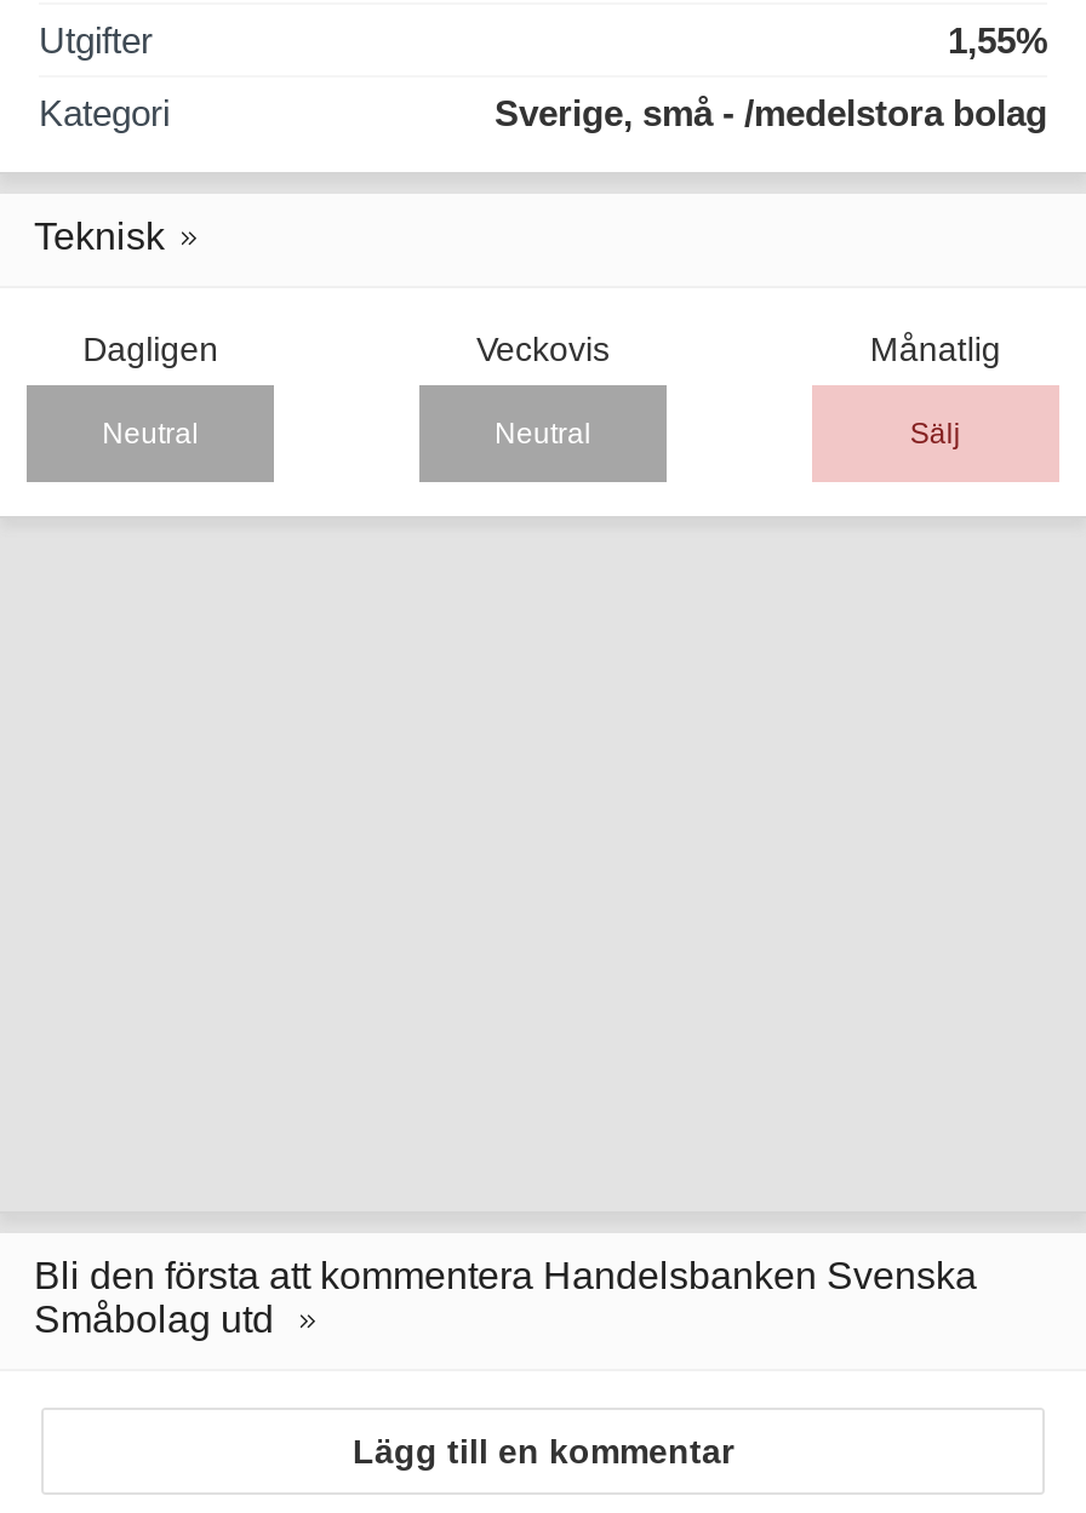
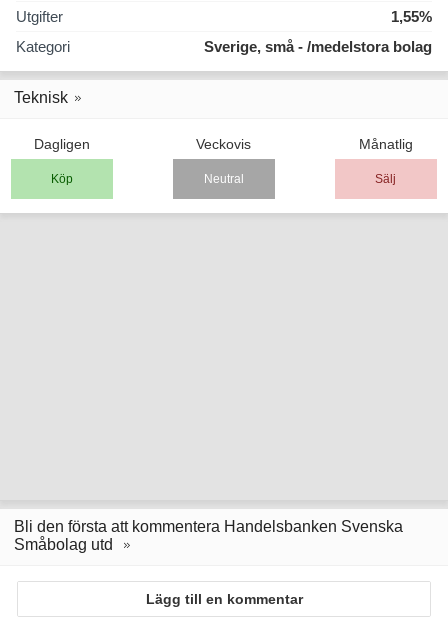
- Neutral
+ Köp
